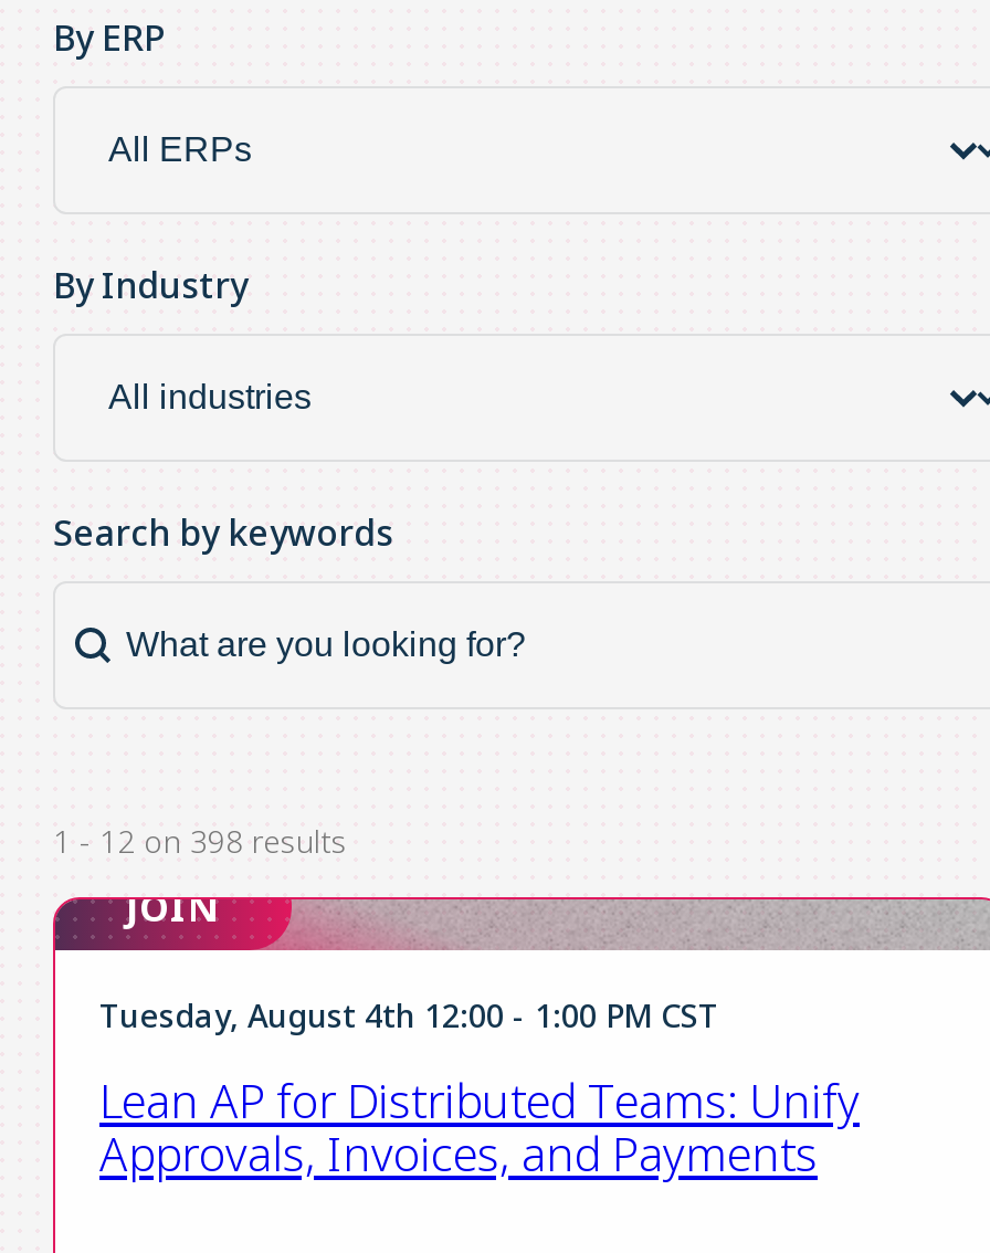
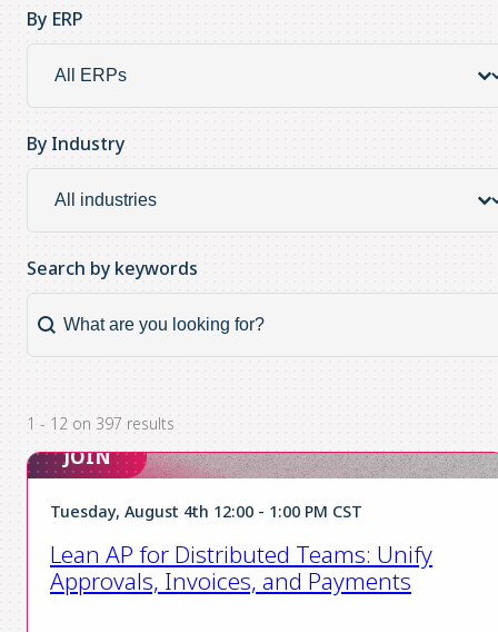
- 1 - 12 on 398 results
+ 1 - 12 on 397 results
